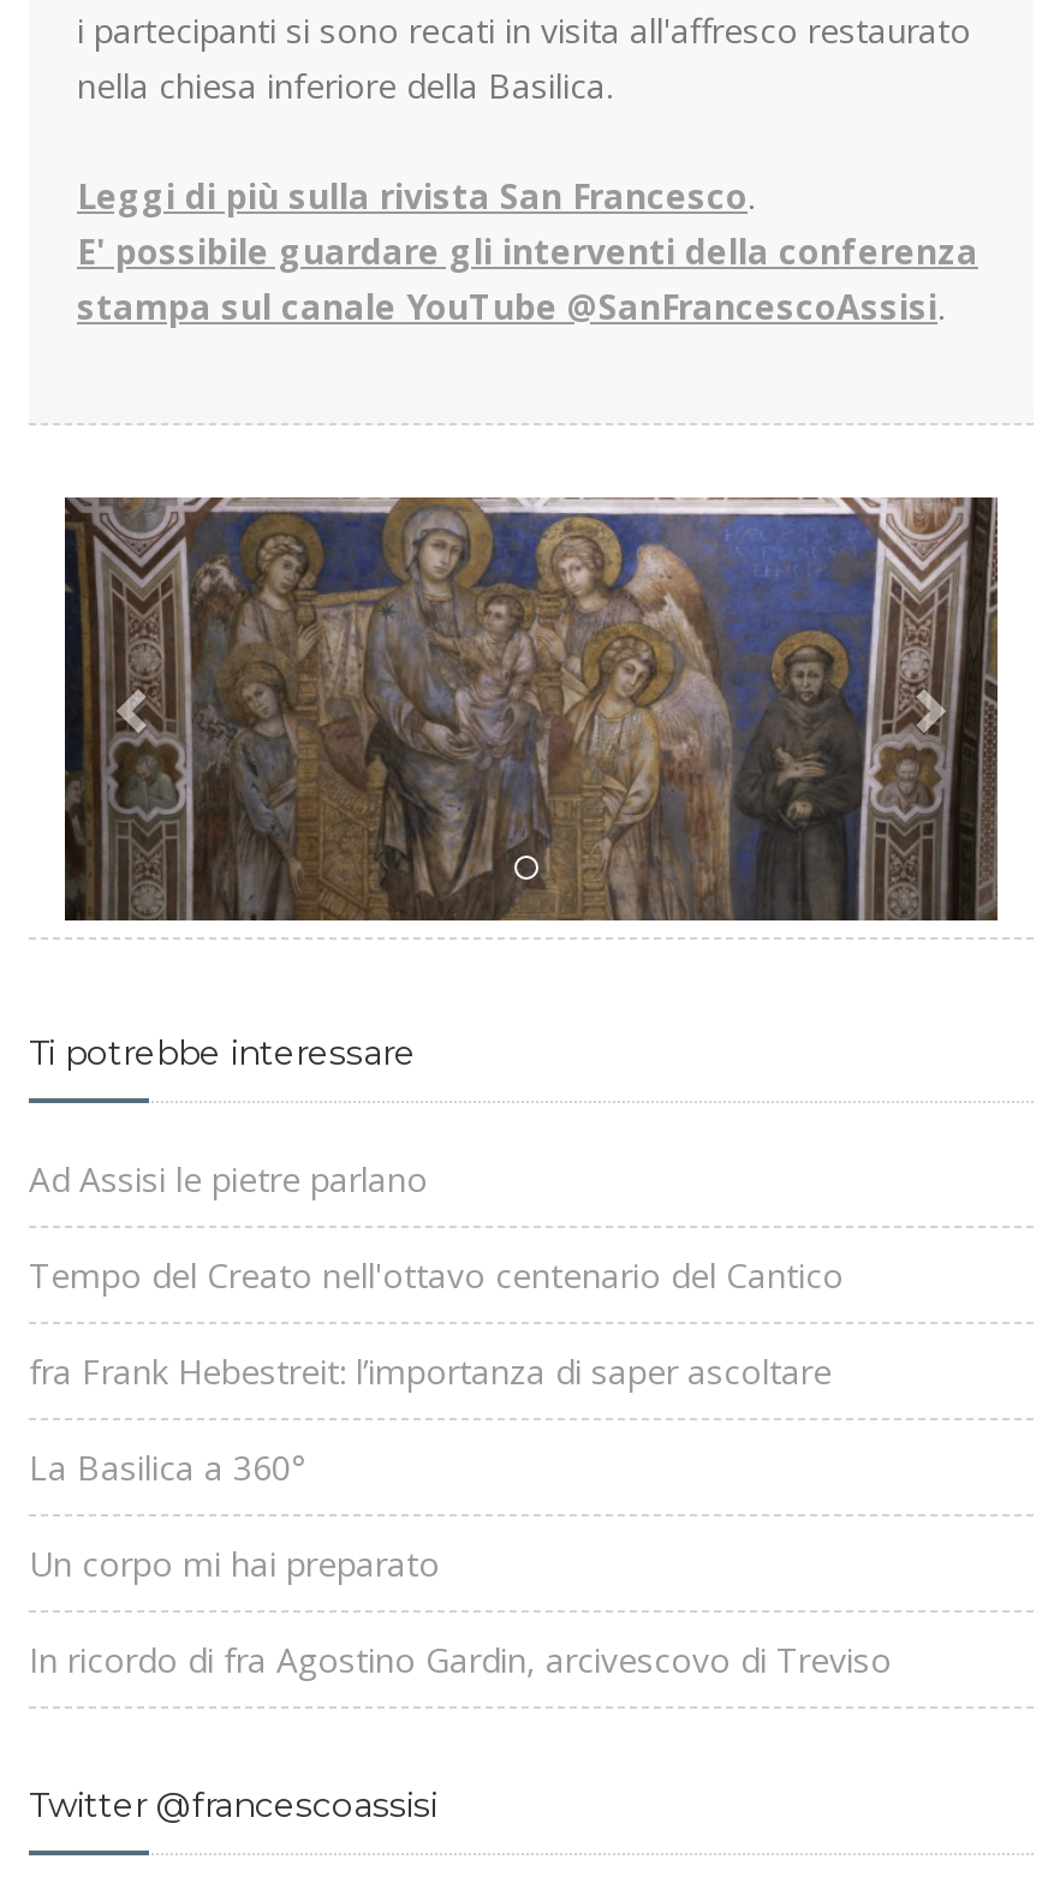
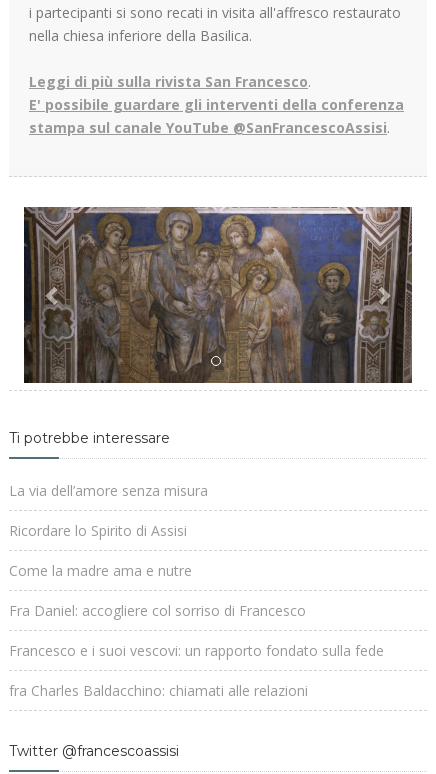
- Ad Assisi le pietre parlano
+ La via dell’amore senza misura

- Tempo del Creato nell'ottavo centenario del Cantico
+ Ricordare lo Spirito di Assisi

- fra Frank Hebestreit: l’importanza di saper ascoltare
+ Come la madre ama e nutre

- La Basilica a 360°
+ Fra Daniel: accogliere col sorriso di Francesco

- Un corpo mi hai preparato
+ Francesco e i suoi vescovi: un rapporto fondato sulla fede

- In ricordo di fra Agostino Gardin, arcivescovo di Treviso
+ fra Charles Baldacchino: chiamati alle relazioni
